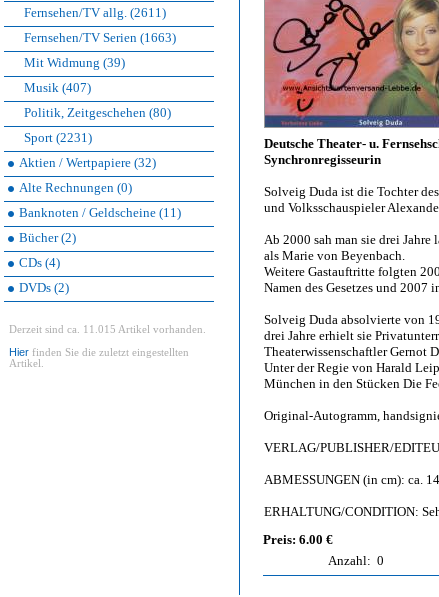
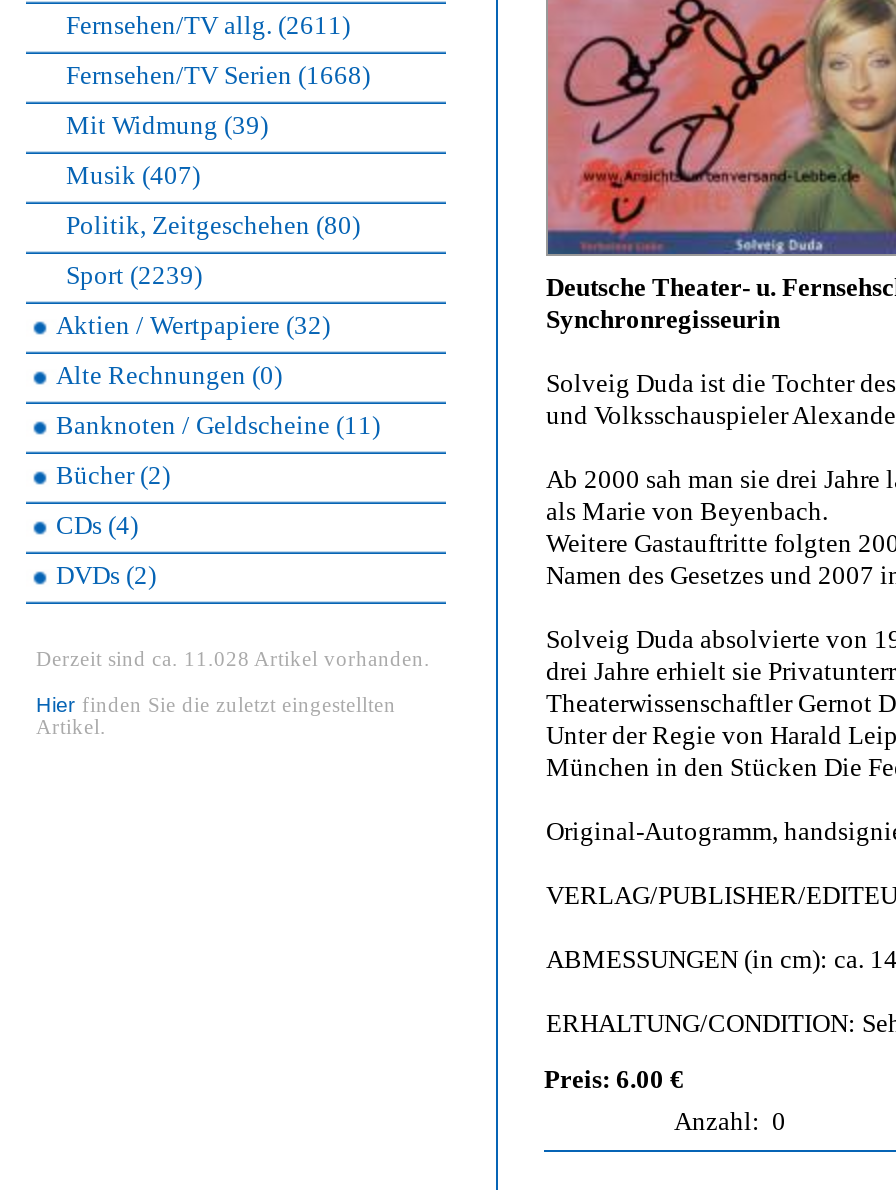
- Fernsehen/TV Serien (1663)
+ Fernsehen/TV Serien (1668)

- Sport (2231)
+ Sport (2239)

- Derzeit sind ca. 11.015 Artikel vorhanden.
+ Derzeit sind ca. 11.028 Artikel vorhanden.
